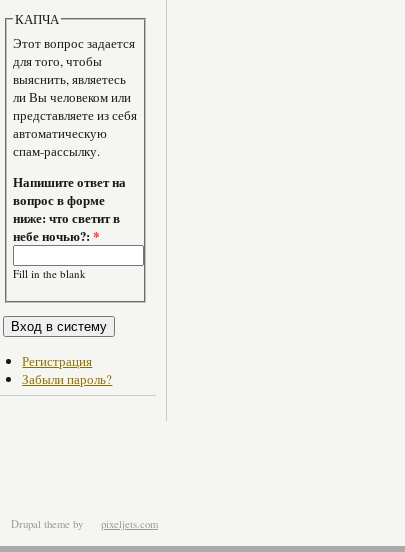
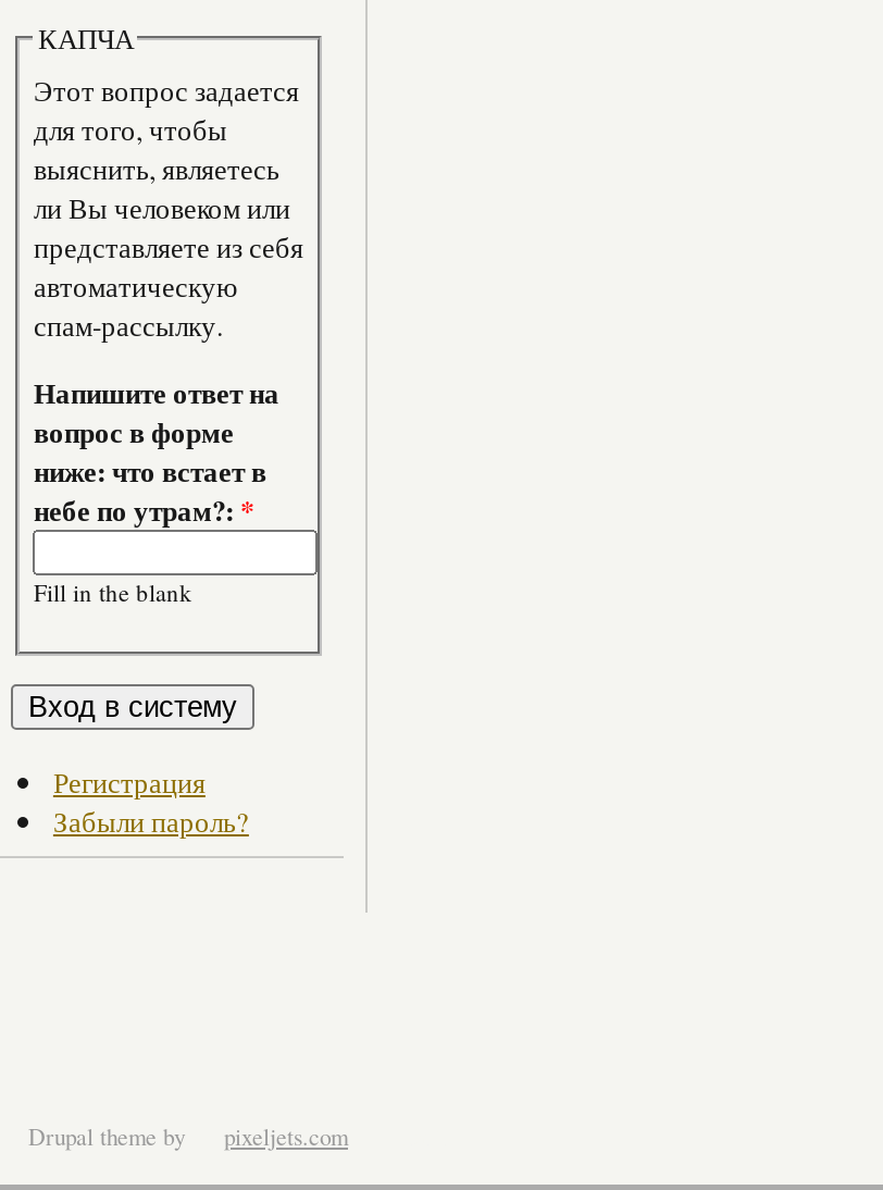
- ниже: что светит в
- небе ночью?: *
+ ниже: что встает в
+ небе по утрам?: *
